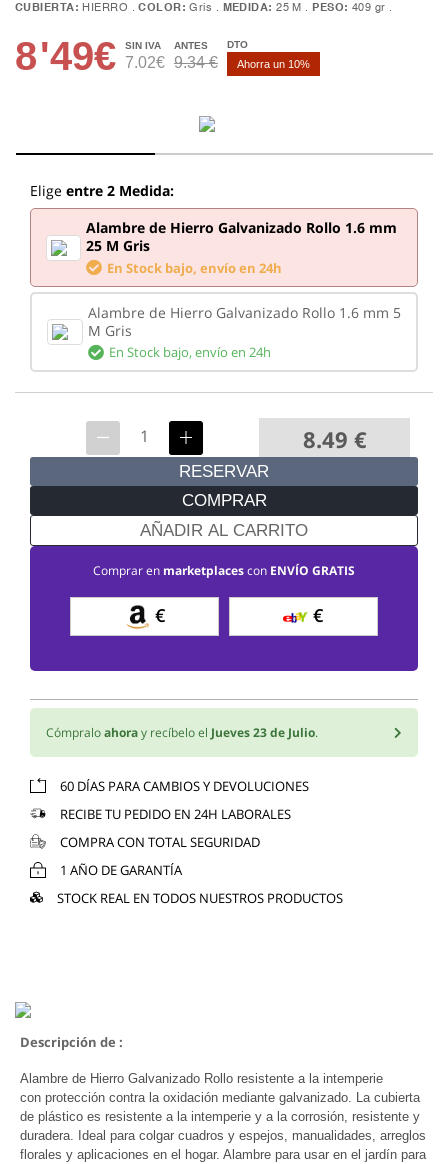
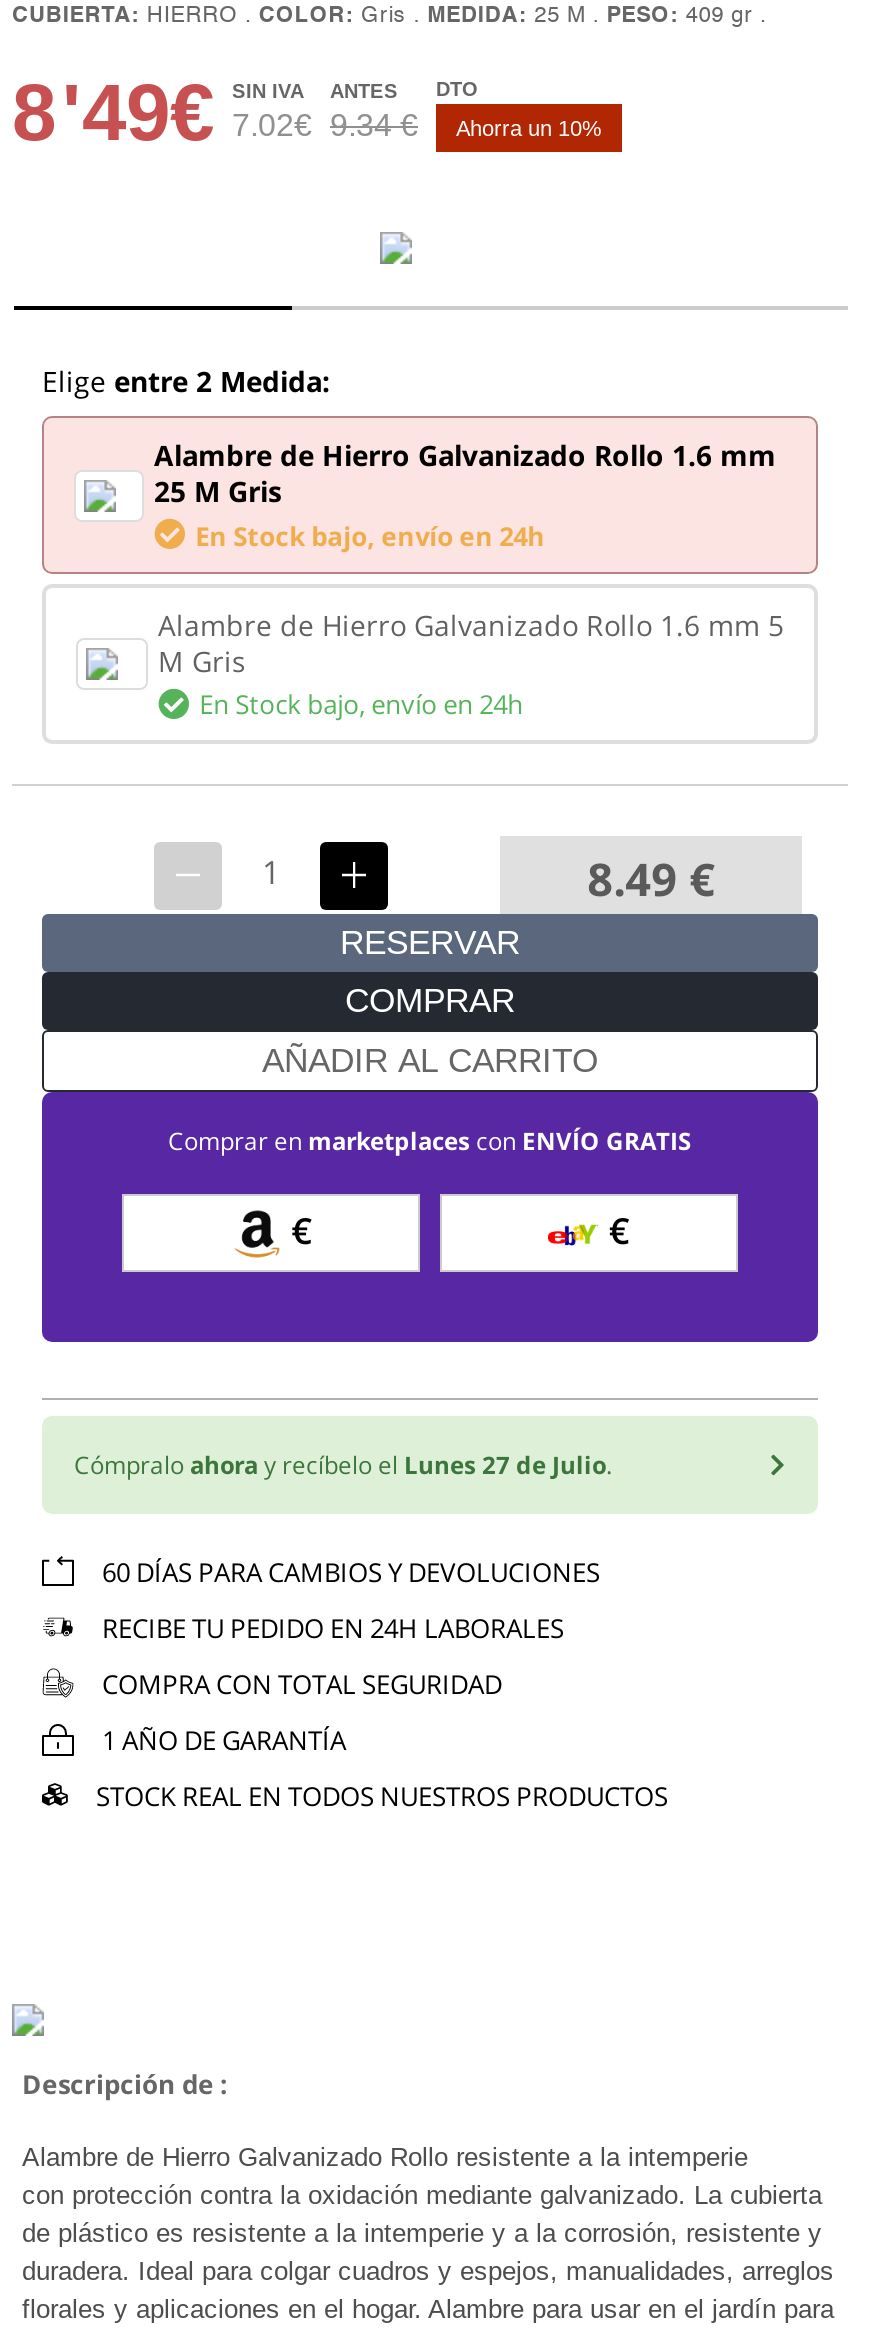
- Cómpralo ahora y recíbelo el Jueves 23 de Julio.
+ Cómpralo ahora y recíbelo el Lunes 27 de Julio.
